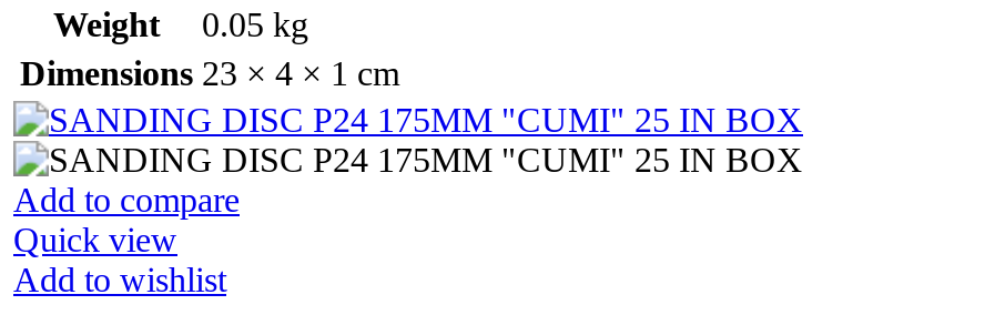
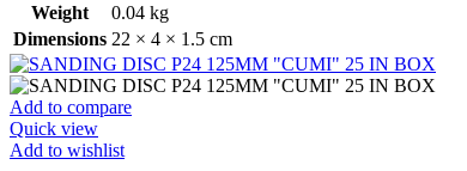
- Weight 0.05 kg
+ Weight 0.04 kg

- Dimensions 23 × 4 × 1 cm
+ Dimensions 22 × 4 × 1.5 cm
